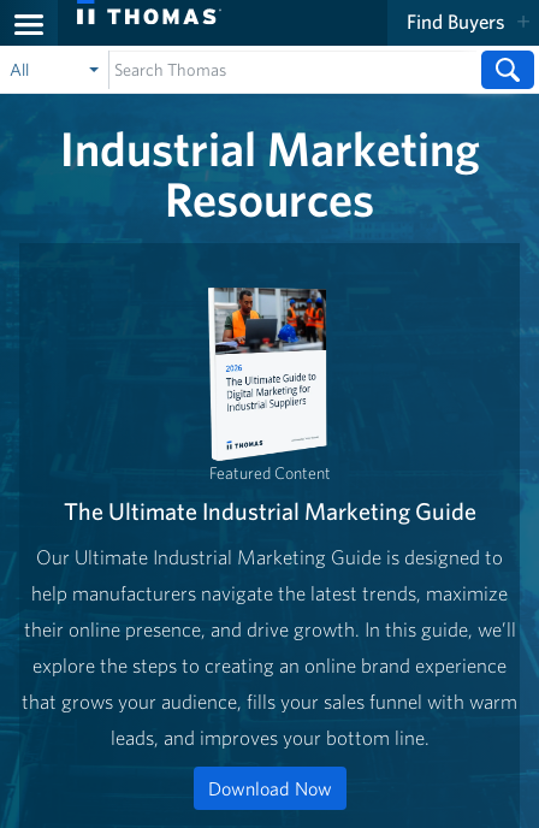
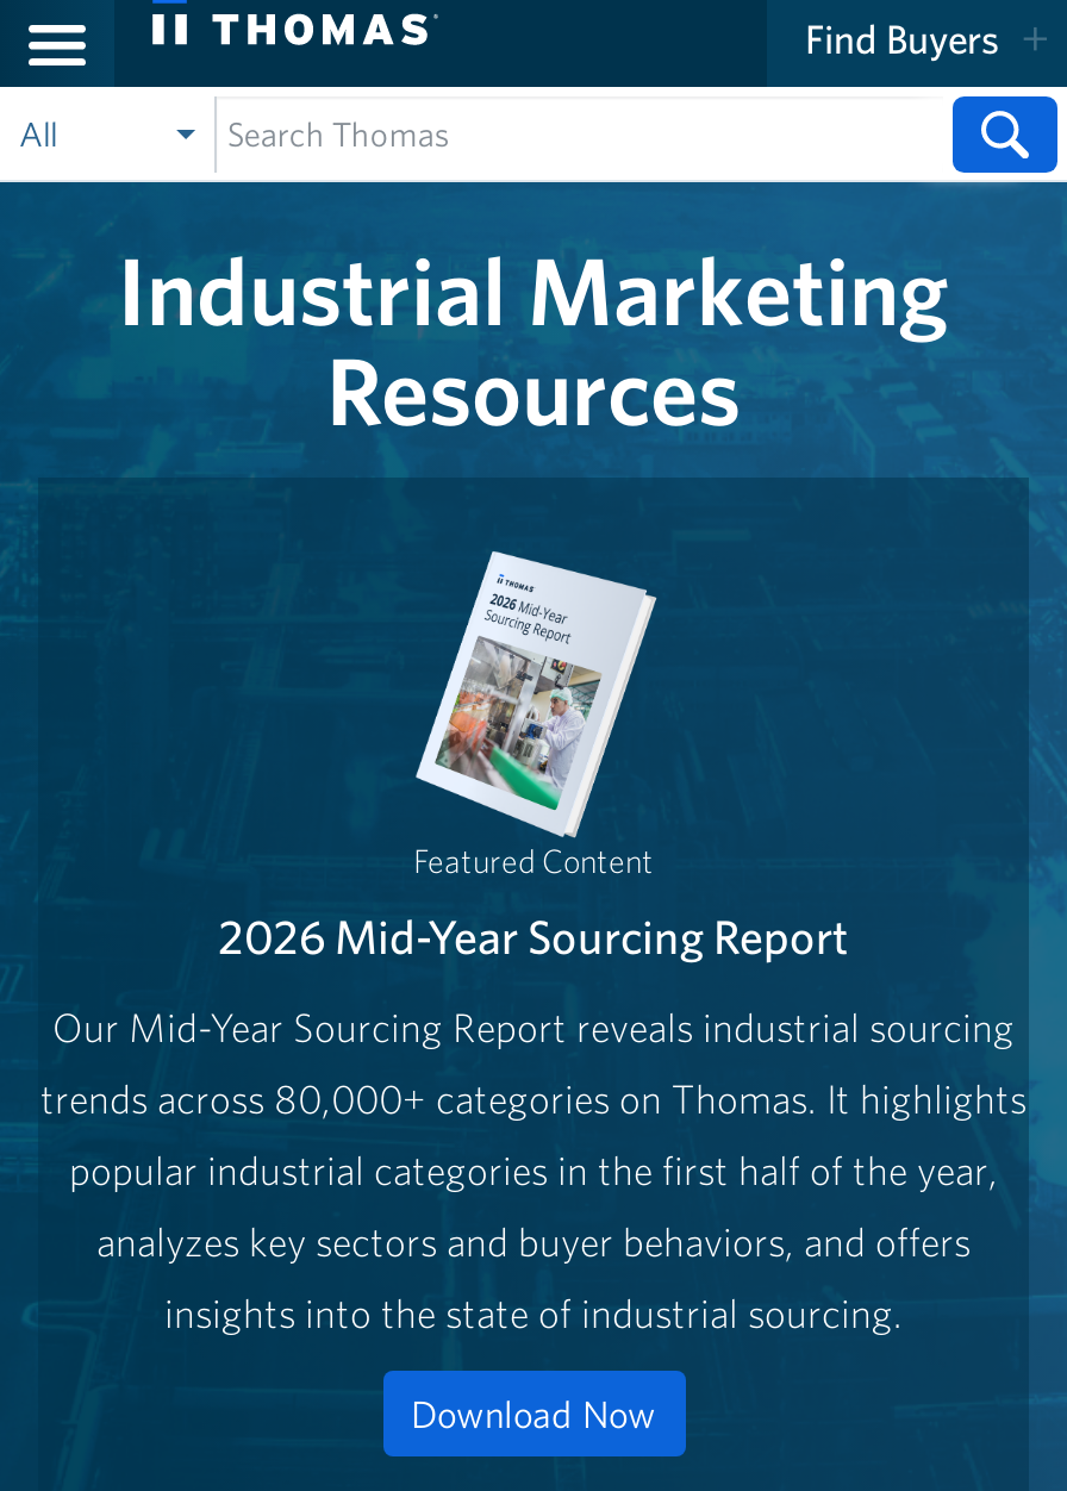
- [image]
- The Ultimate Industrial Marketing Guide
- Our Ultimate Industrial Marketing Guide is designed to
- help manufacturers navigate the latest trends, maximize
- their online presence, and drive growth. In this guide, we’ll
- explore the steps to creating an online brand experience
- that grows your audience, fills your sales funnel with warm
- leads, and improves your bottom line.
+ [image]
+ 2026 Mid-Year Sourcing Report
+ Our Mid-Year Sourcing Report reveals industrial sourcing
+ trends across 80,000+ categories on Thomas. It highlights
+ popular industrial categories in the first half of the year,
+ analyzes key sectors and buyer behaviors, and offers
+ insights into the state of industrial sourcing.
